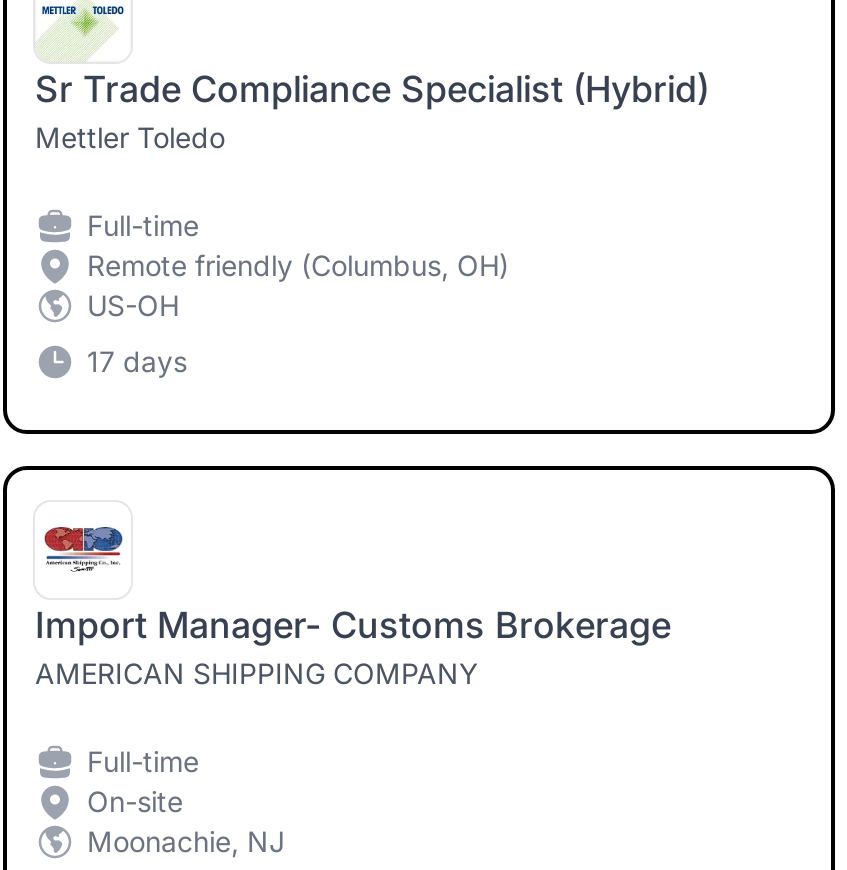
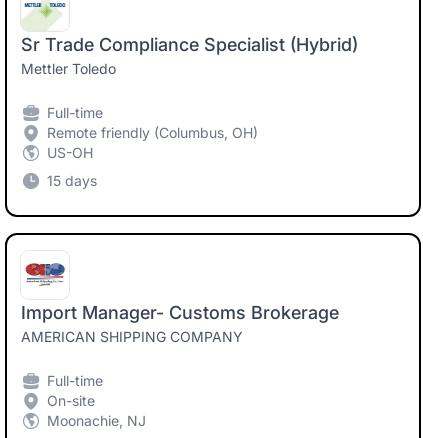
- 17 days
+ 15 days
